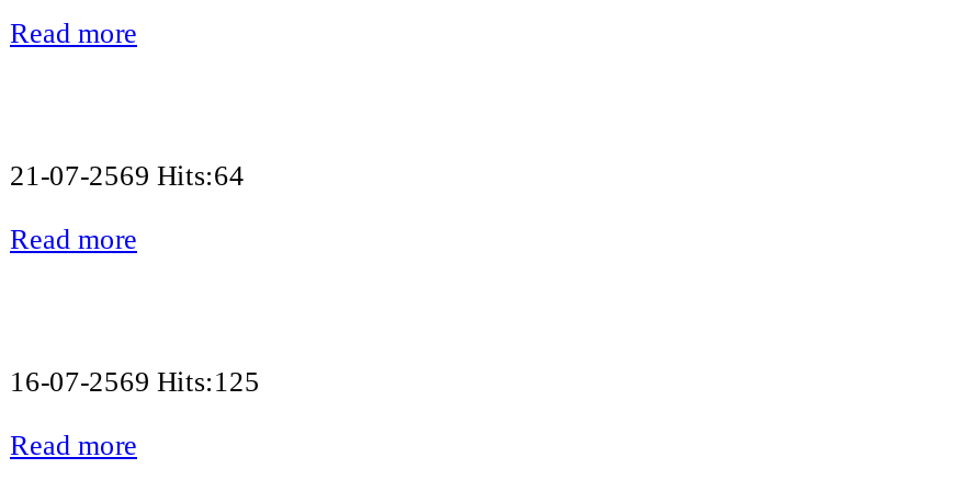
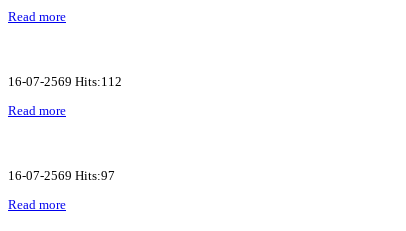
- 21-07-2569 Hits:64
+ 16-07-2569 Hits:112

- 16-07-2569 Hits:125
+ 16-07-2569 Hits:97
